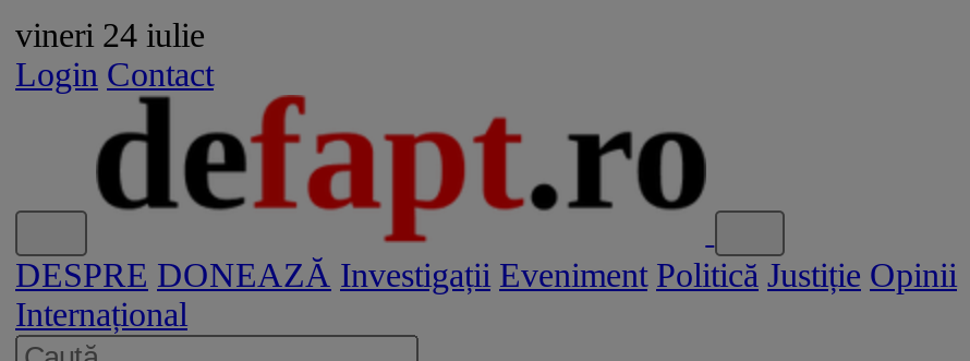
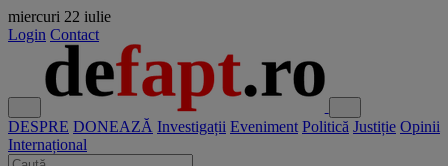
- vineri 24 iulie
+ miercuri 22 iulie
